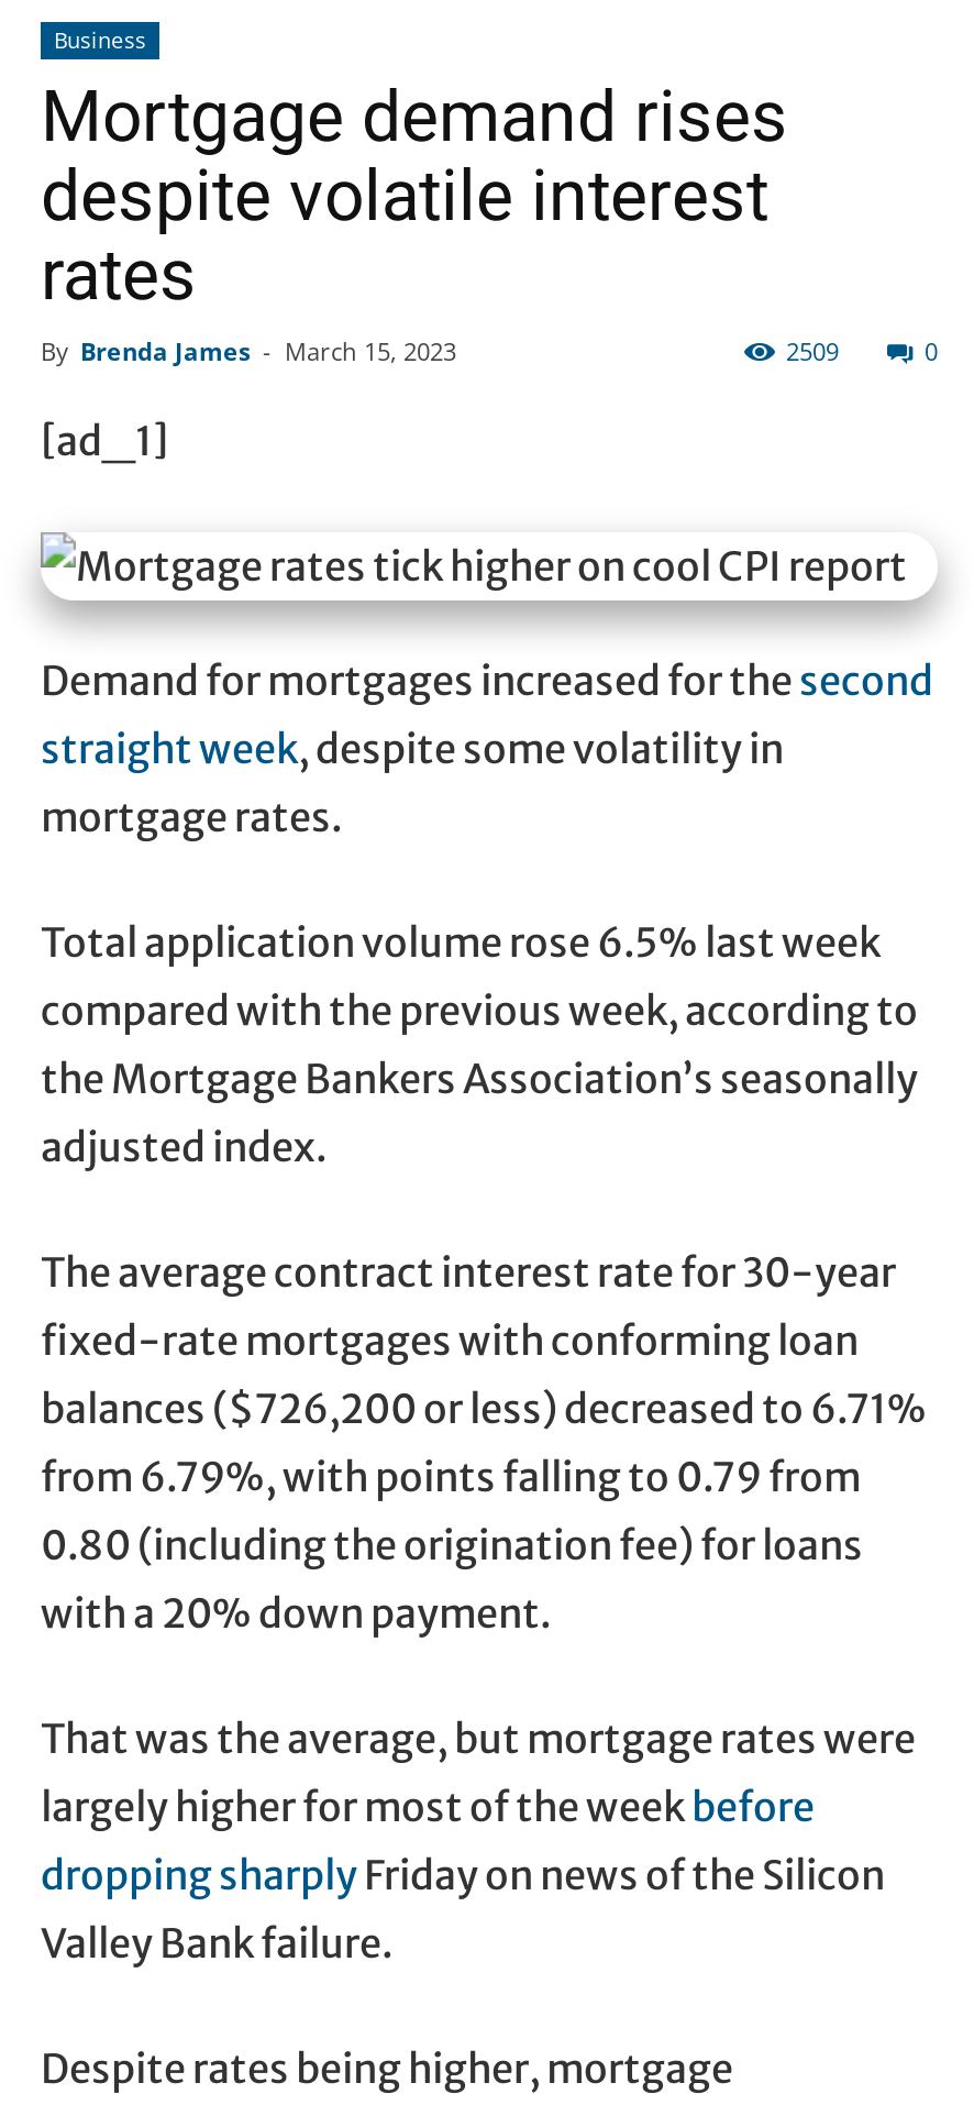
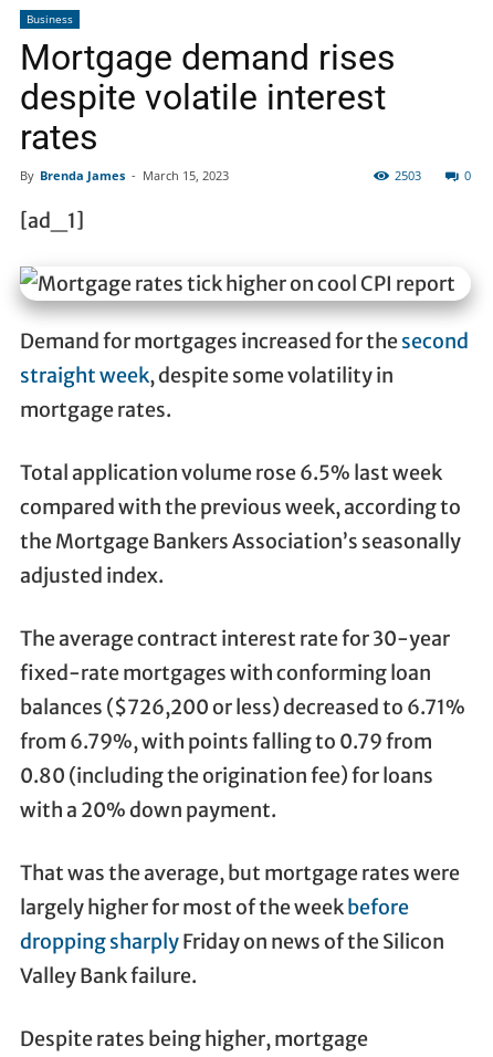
- 2509
+ 2503
